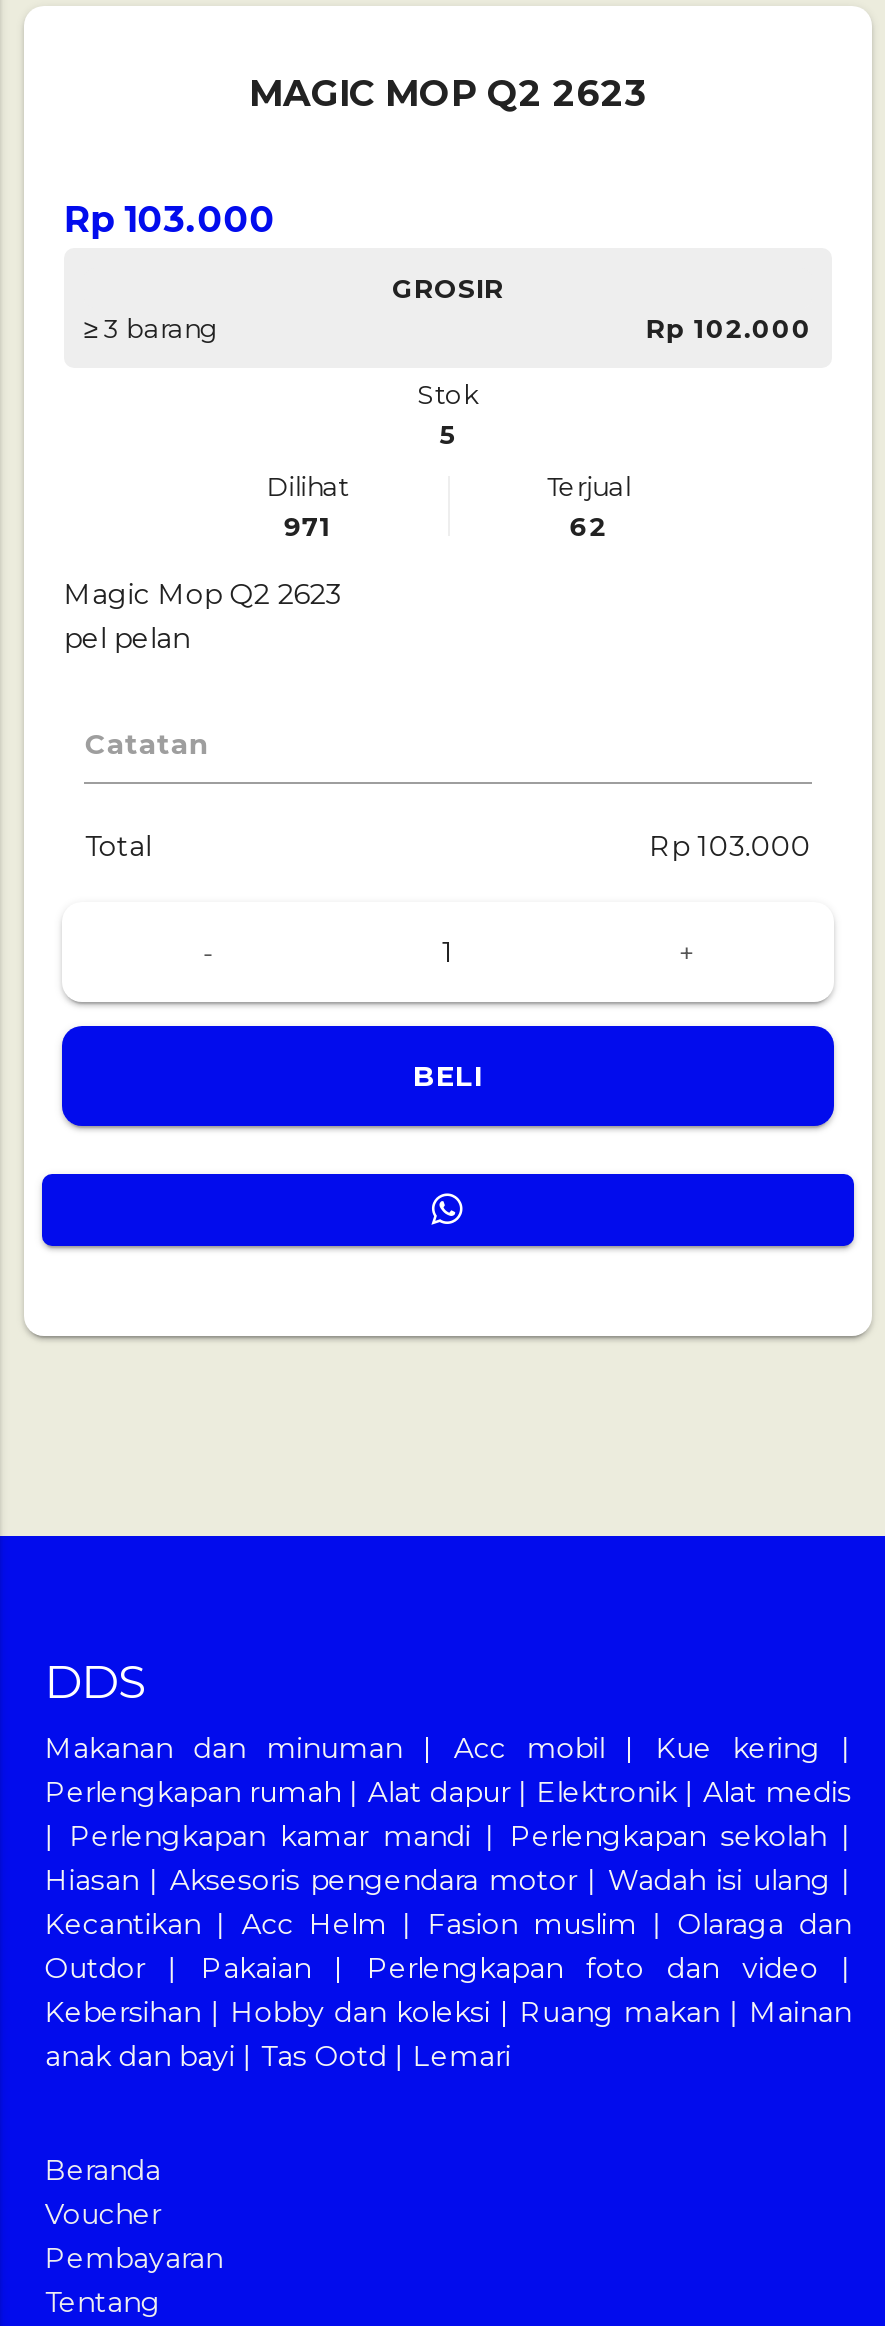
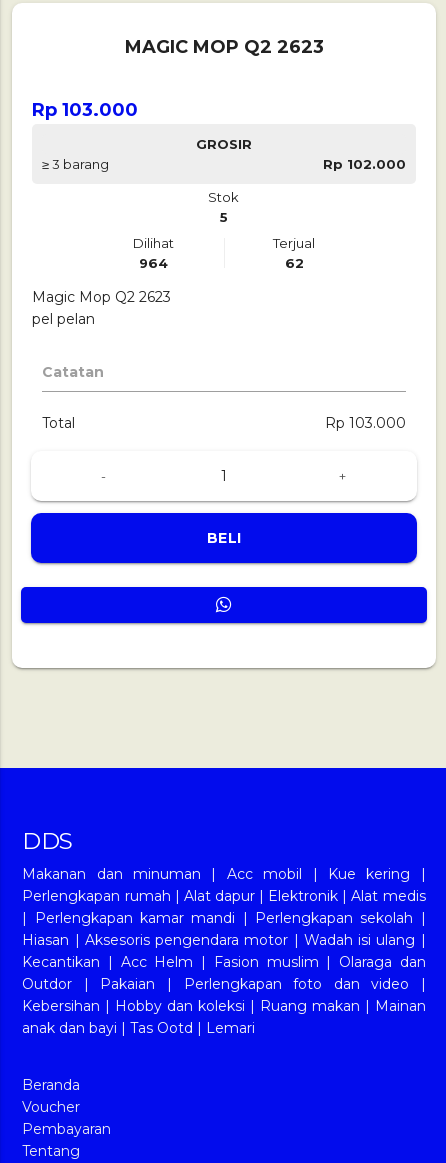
- 971
+ 964
